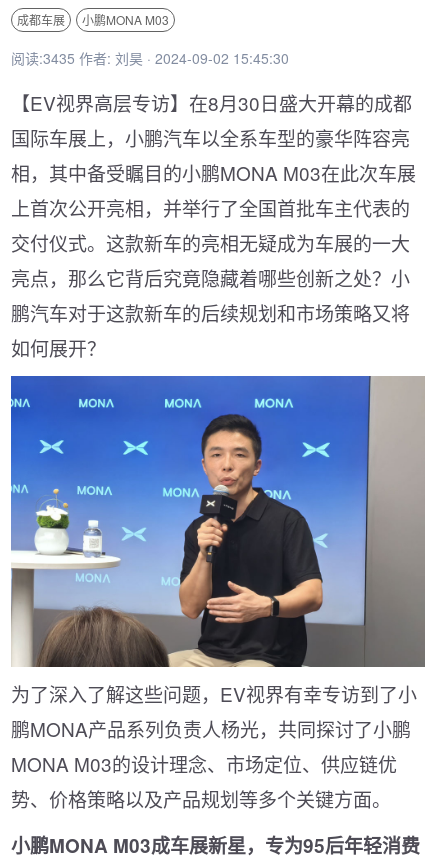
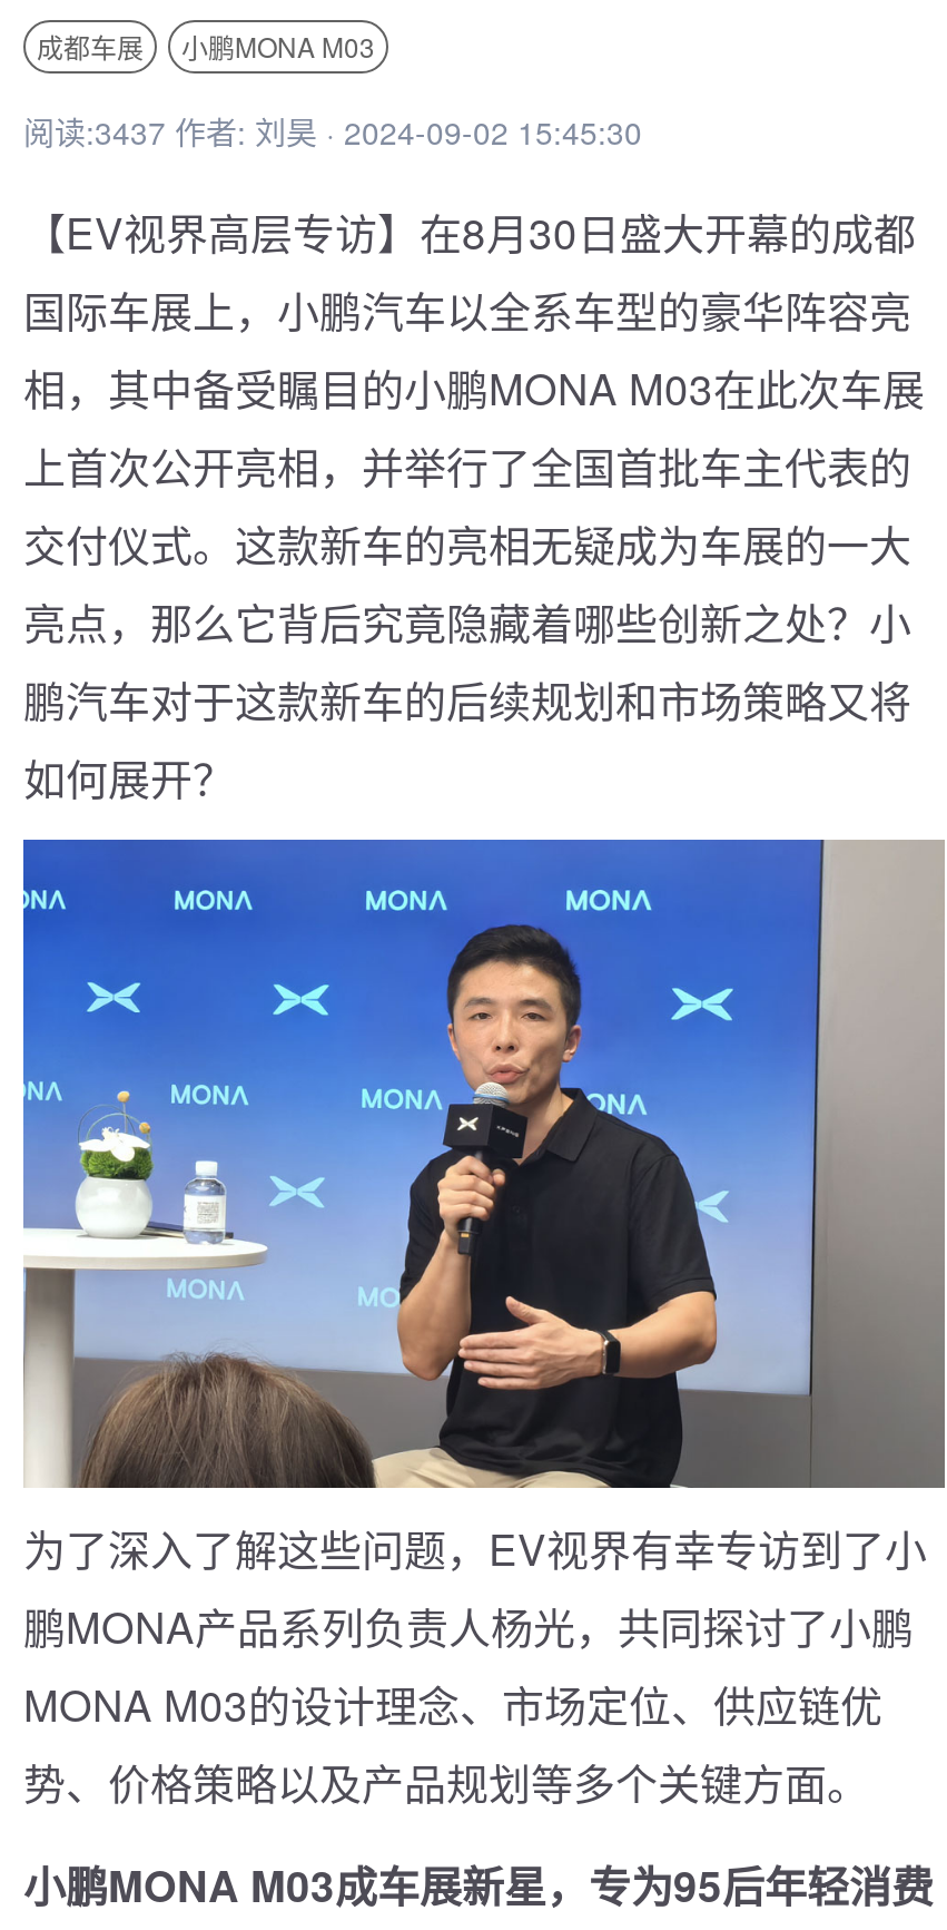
- 阅读:3435 作者: 刘昊 · 2024-09-02 15:45:30
+ 阅读:3437 作者: 刘昊 · 2024-09-02 15:45:30
